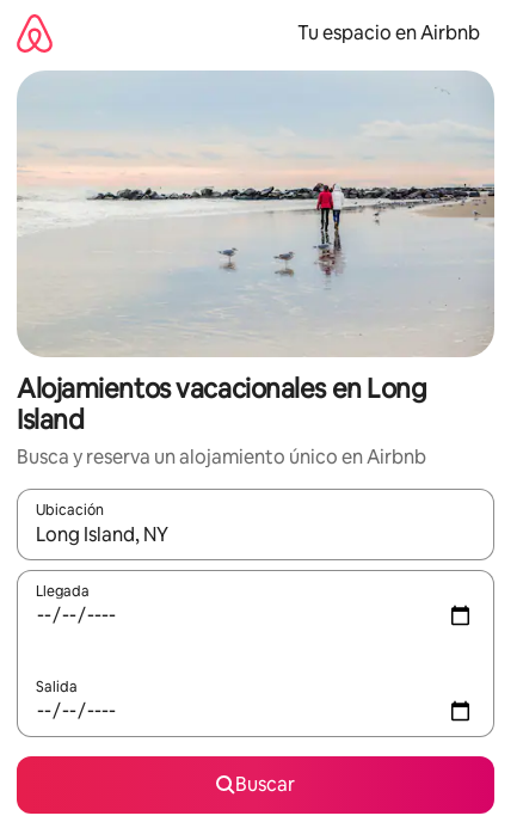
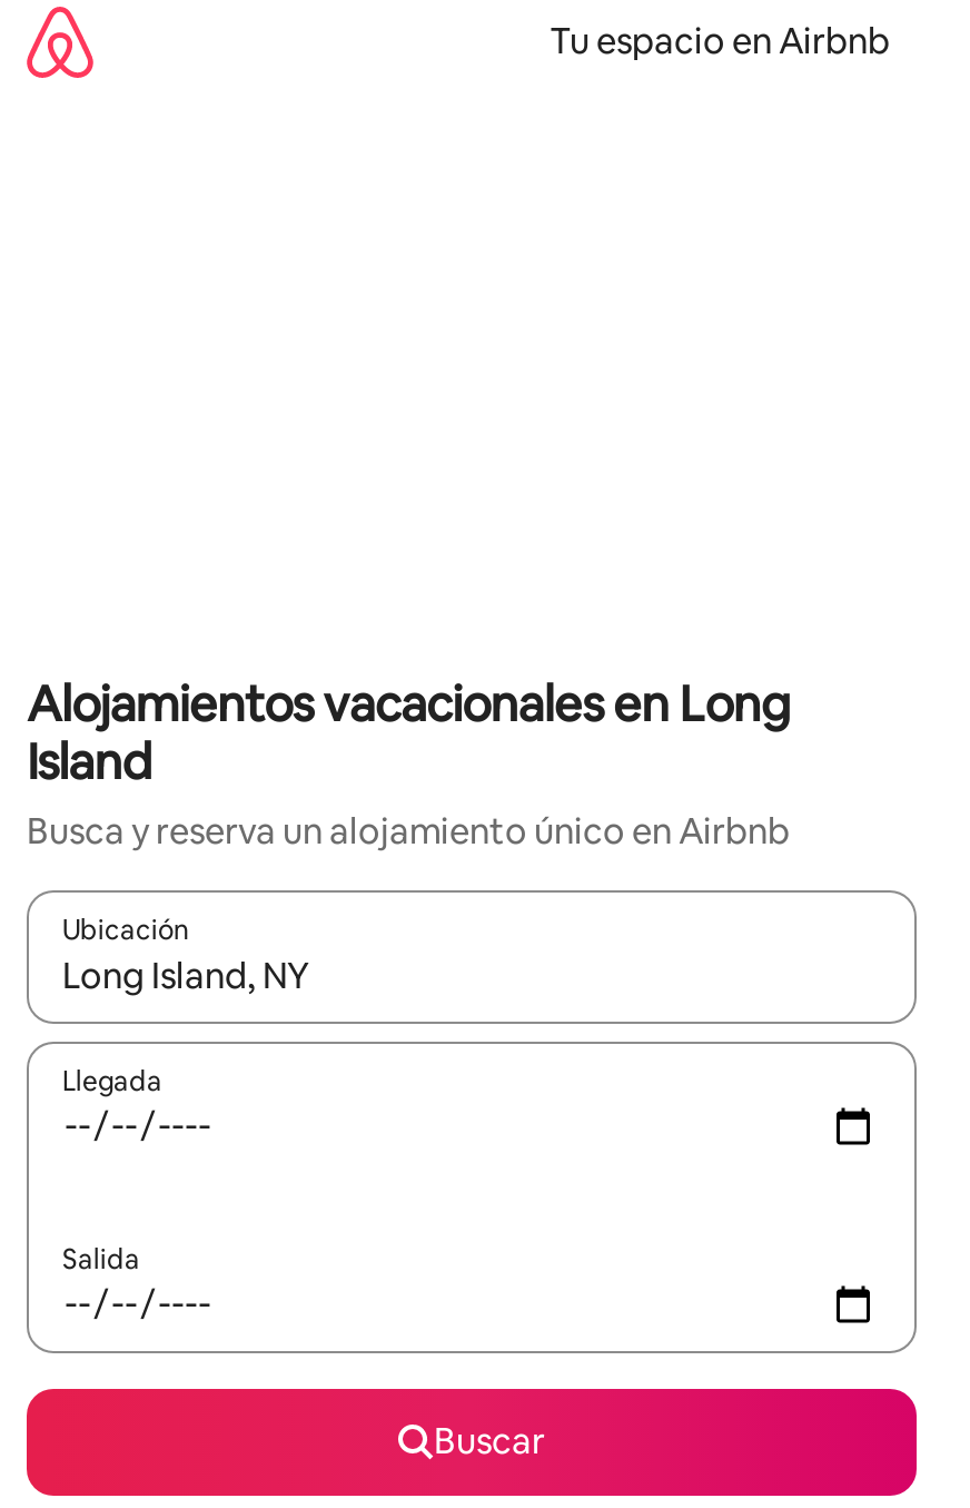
- [image]
